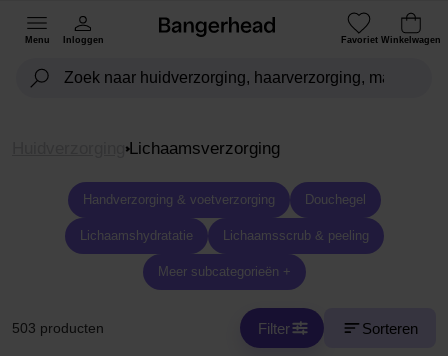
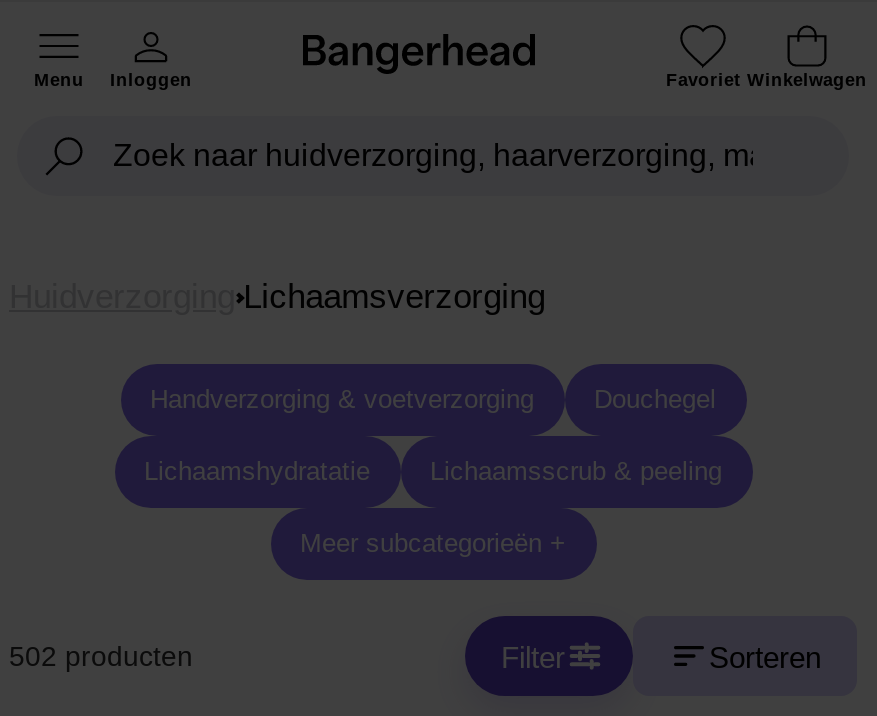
- 503 producten
+ 502 producten
